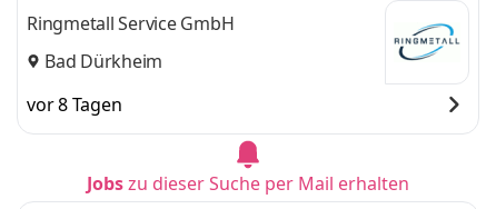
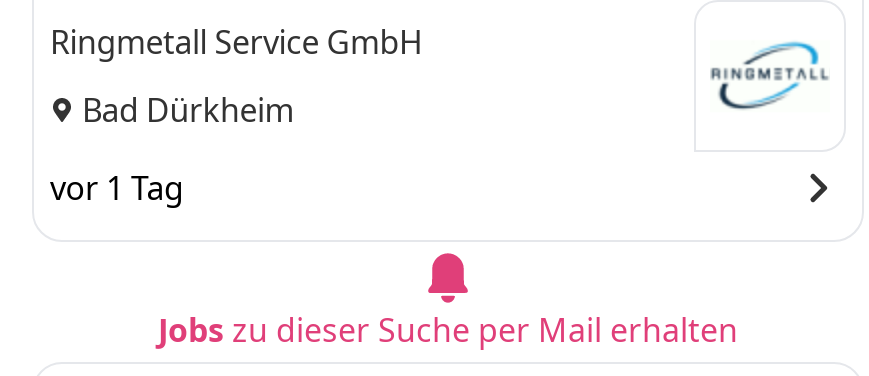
- vor 8 Tagen
+ vor 1 Tag
